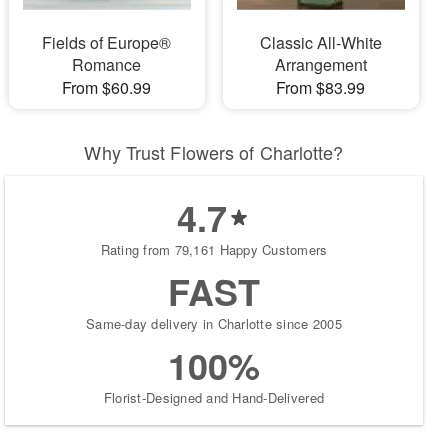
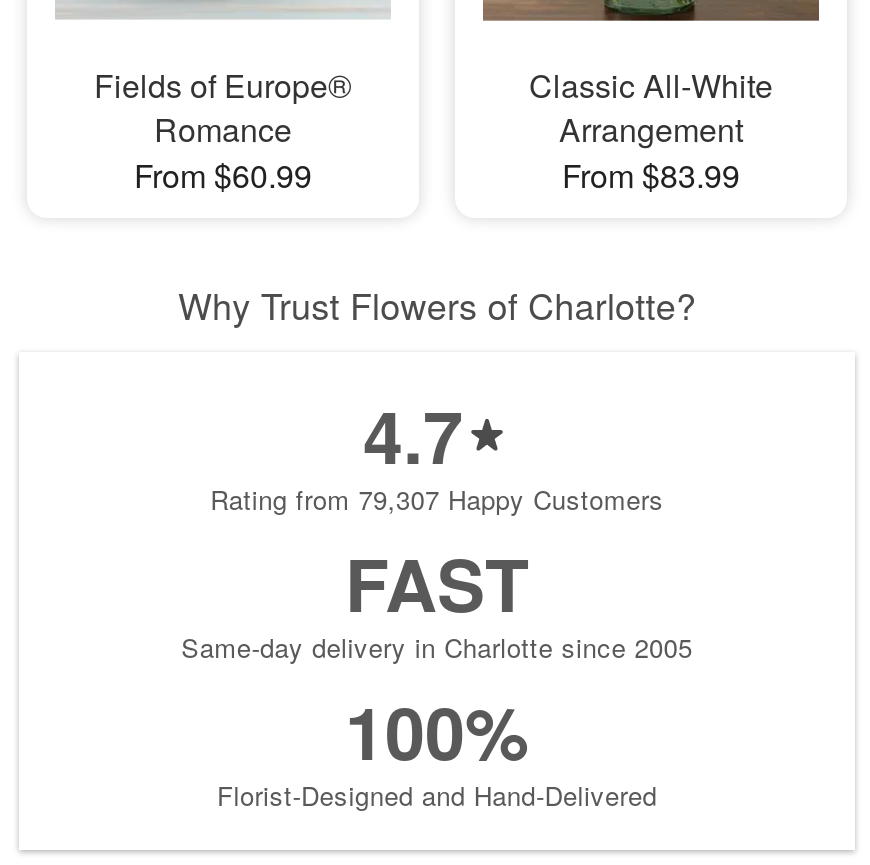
- Rating from 79,161 Happy Customers
+ Rating from 79,307 Happy Customers
